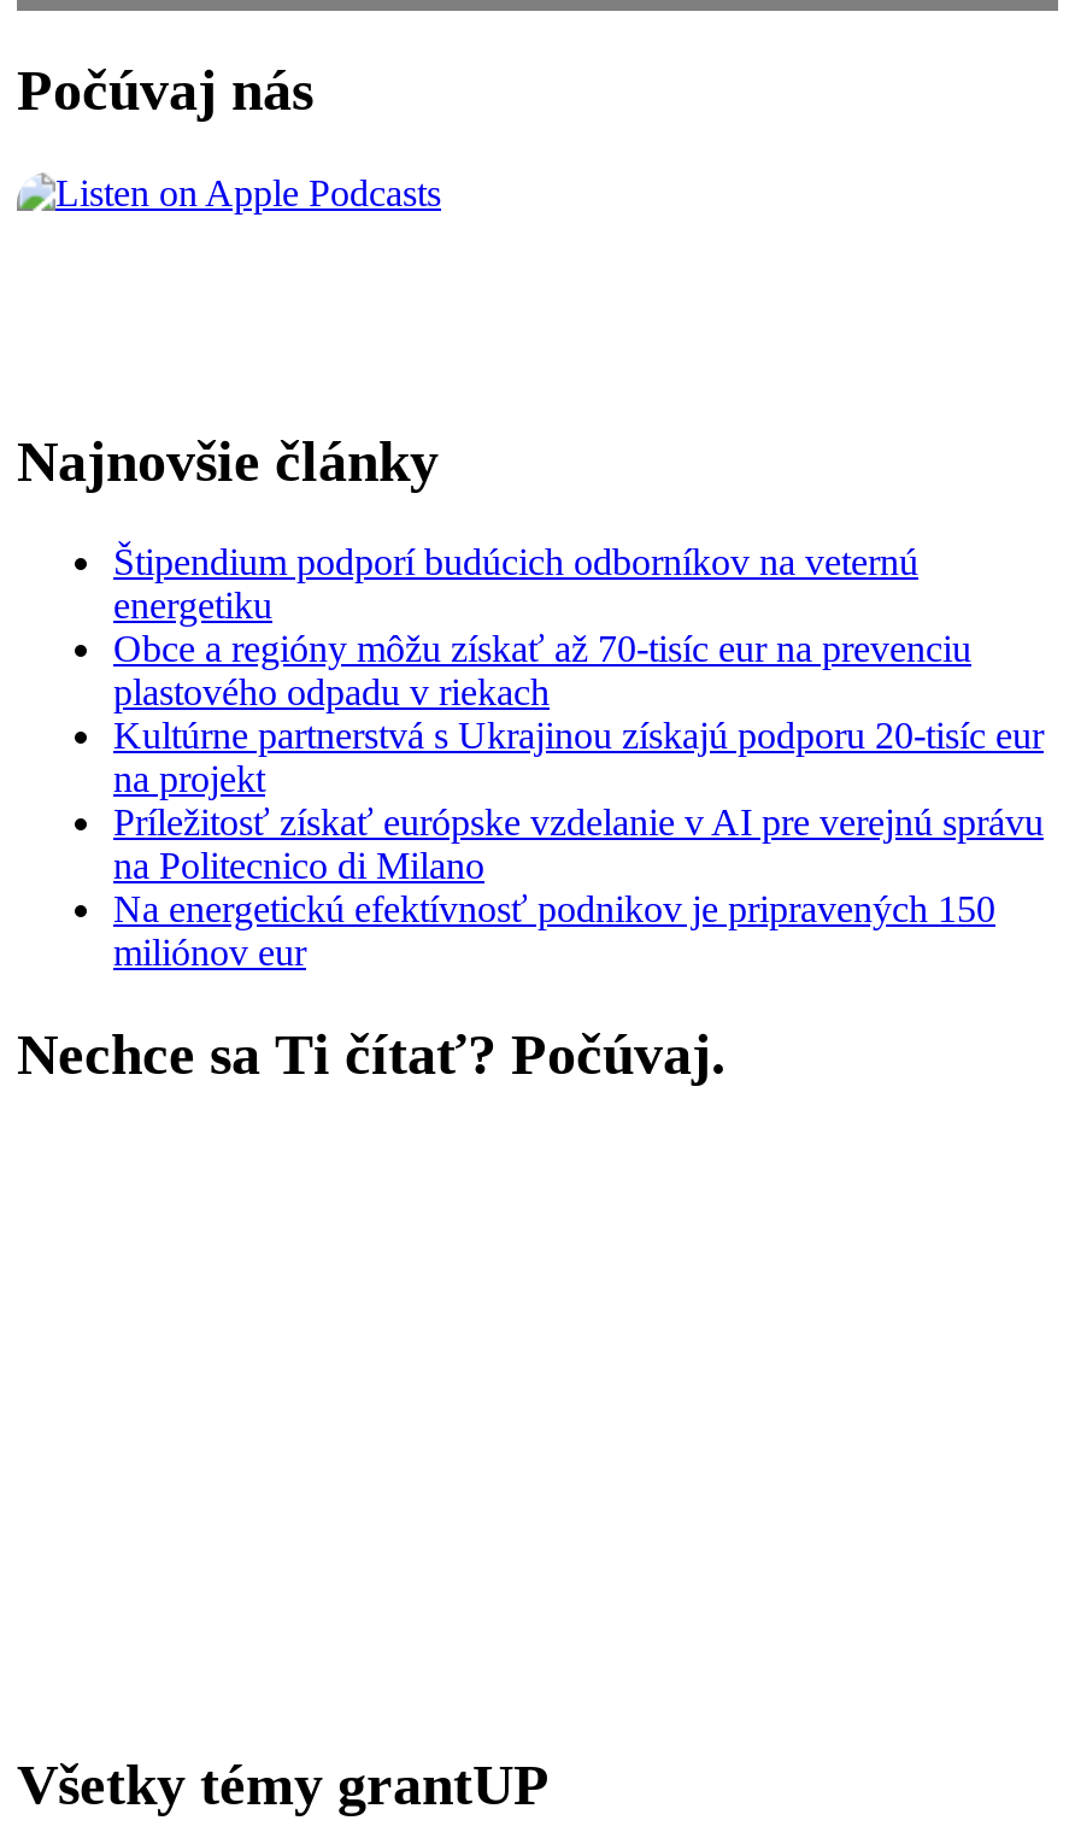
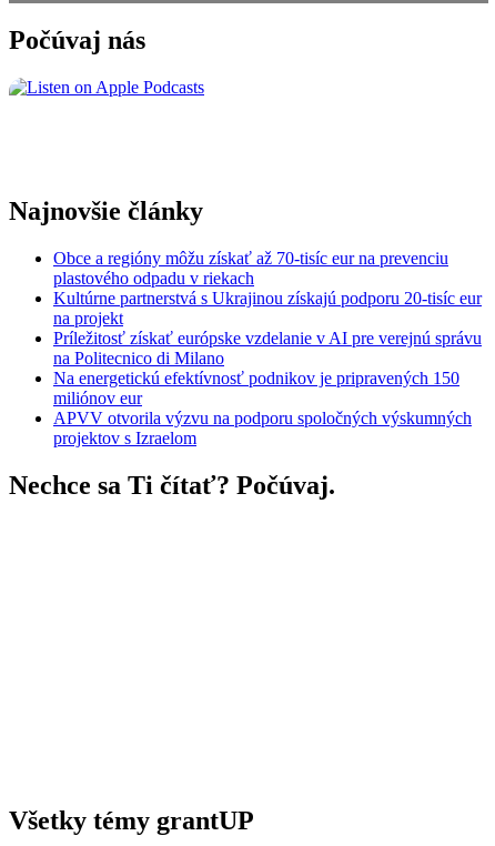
- Štipendium podporí budúcich odborníkov na veternú
- energetiku

moved up: Obce a regióny môžu získať až 70-tisíc eur na prevenciu | plastového odpadu v riekach | Kultúrne partnerstvá s Ukrajinou získajú podporu 20-tisíc eur | na projekt | Príležitosť získať európske vzdelanie v AI pre verejnú správu | na Politecnico di Milano | Na energetickú efektívnosť podnikov je pripravených 150 | miliónov eur

+ APVV otvorila výzvu na podporu spoločných výskumných
+ projektov s Izraelom
